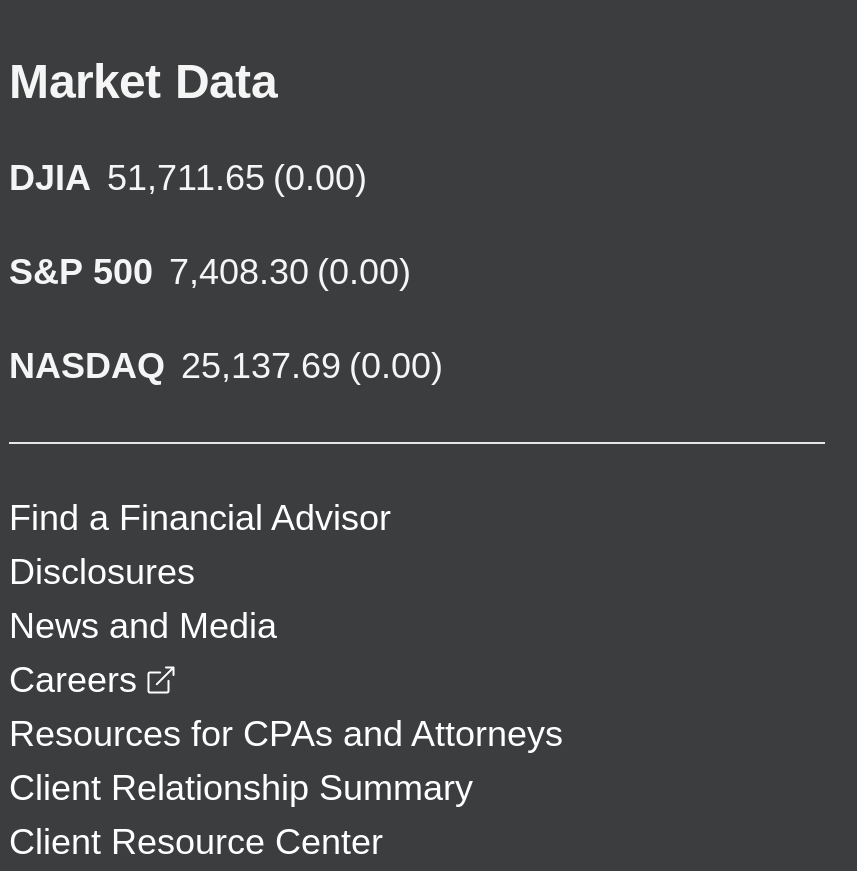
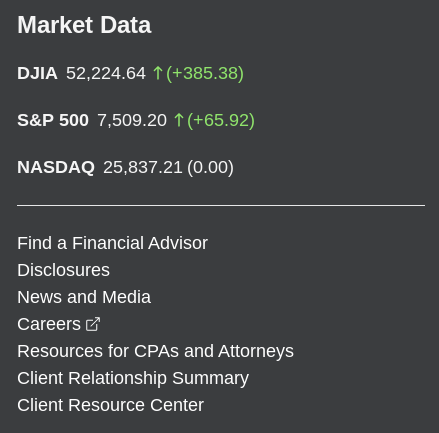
- DJIA 51,711.65 (0.00)
+ DJIA 52,224.64
+ (+385.38)

- S&P 500 7,408.30 (0.00)
+ S&P 500 7,509.20
+ (+65.92)

- NASDAQ 25,137.69 (0.00)
+ NASDAQ 25,837.21 (0.00)
